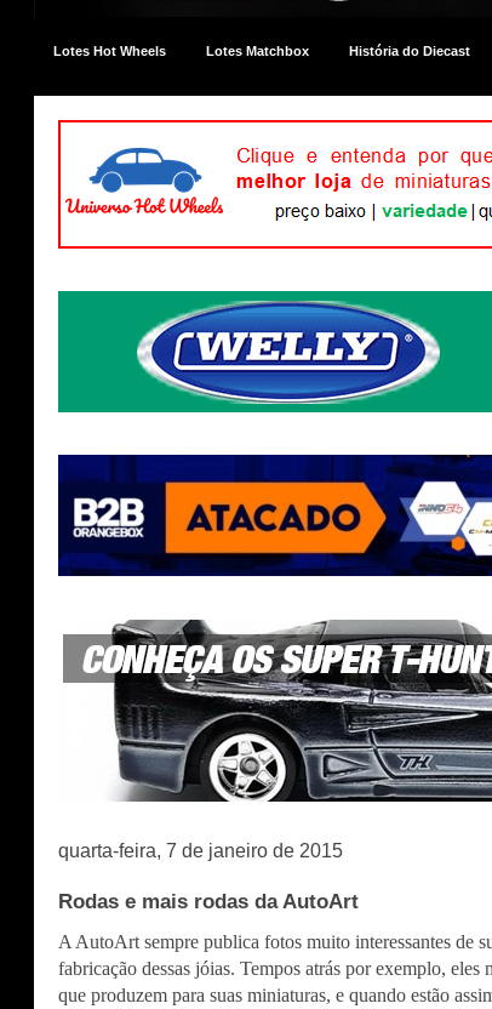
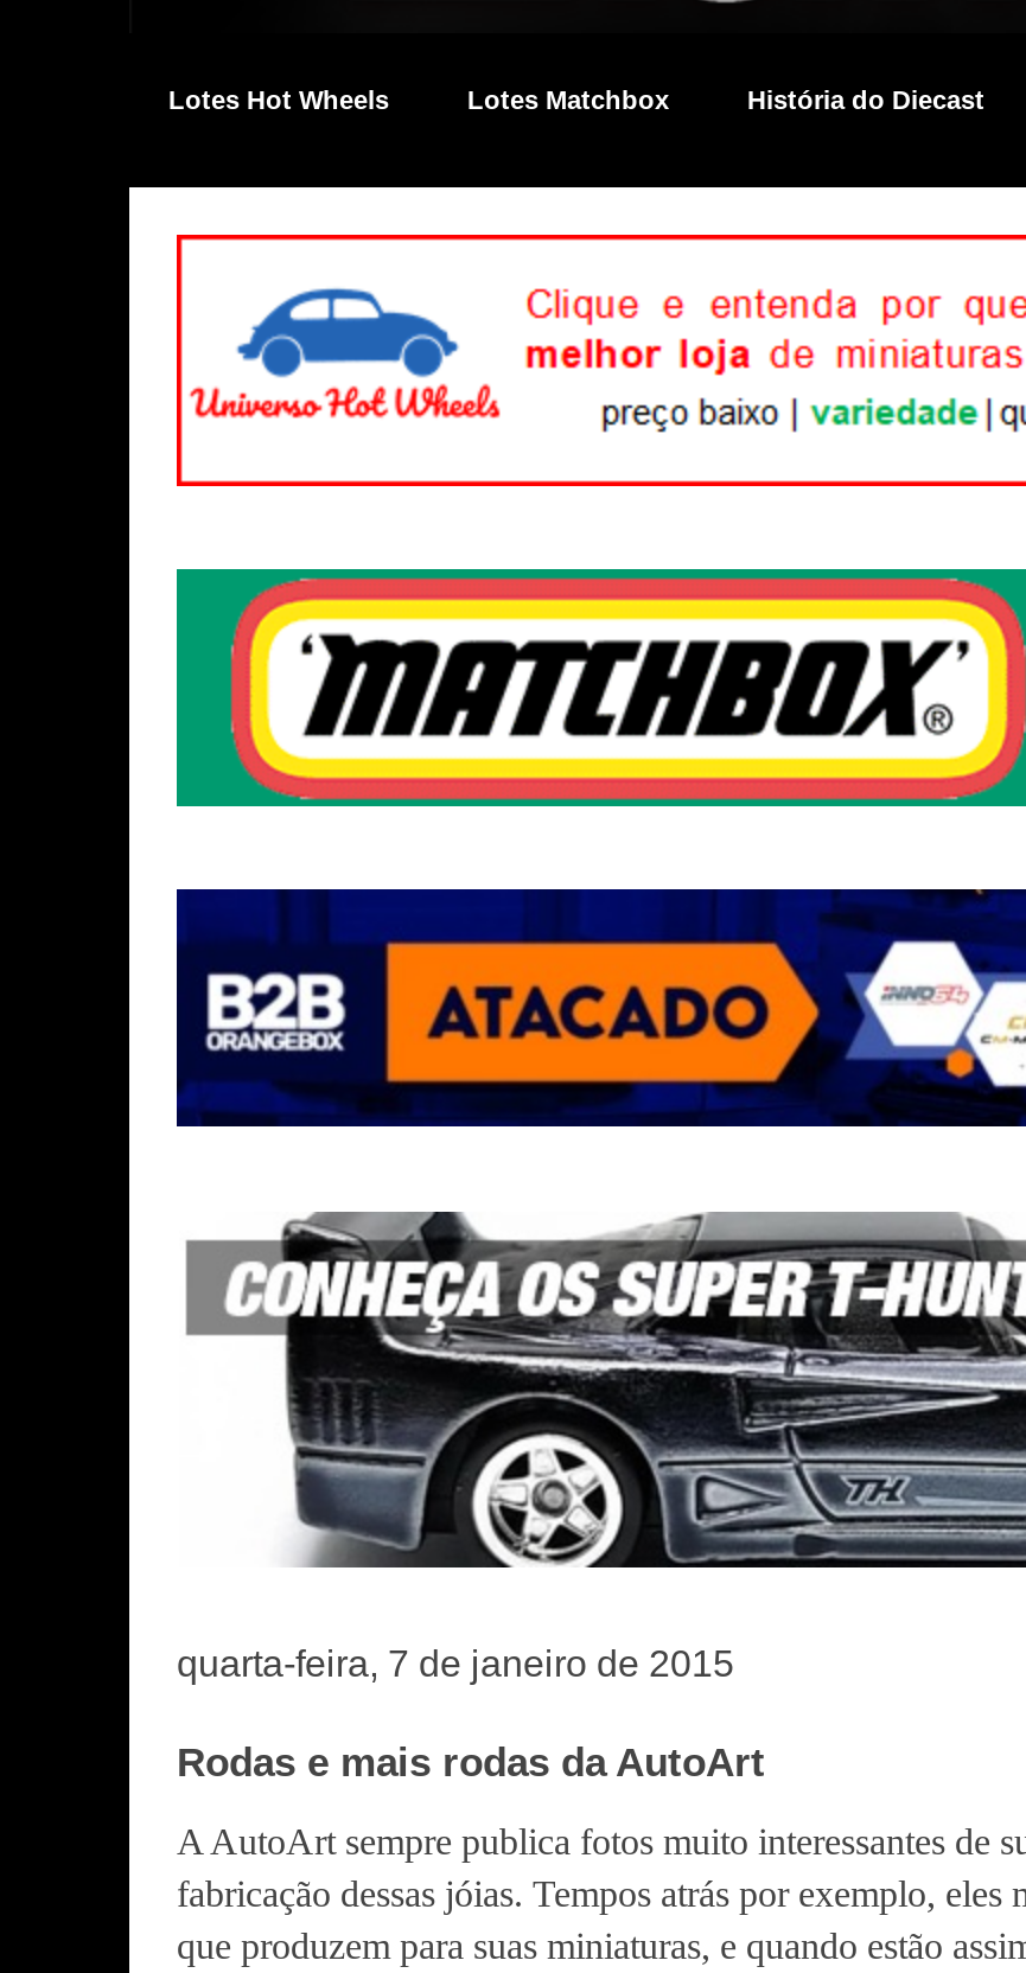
- [image]
+ [image]
